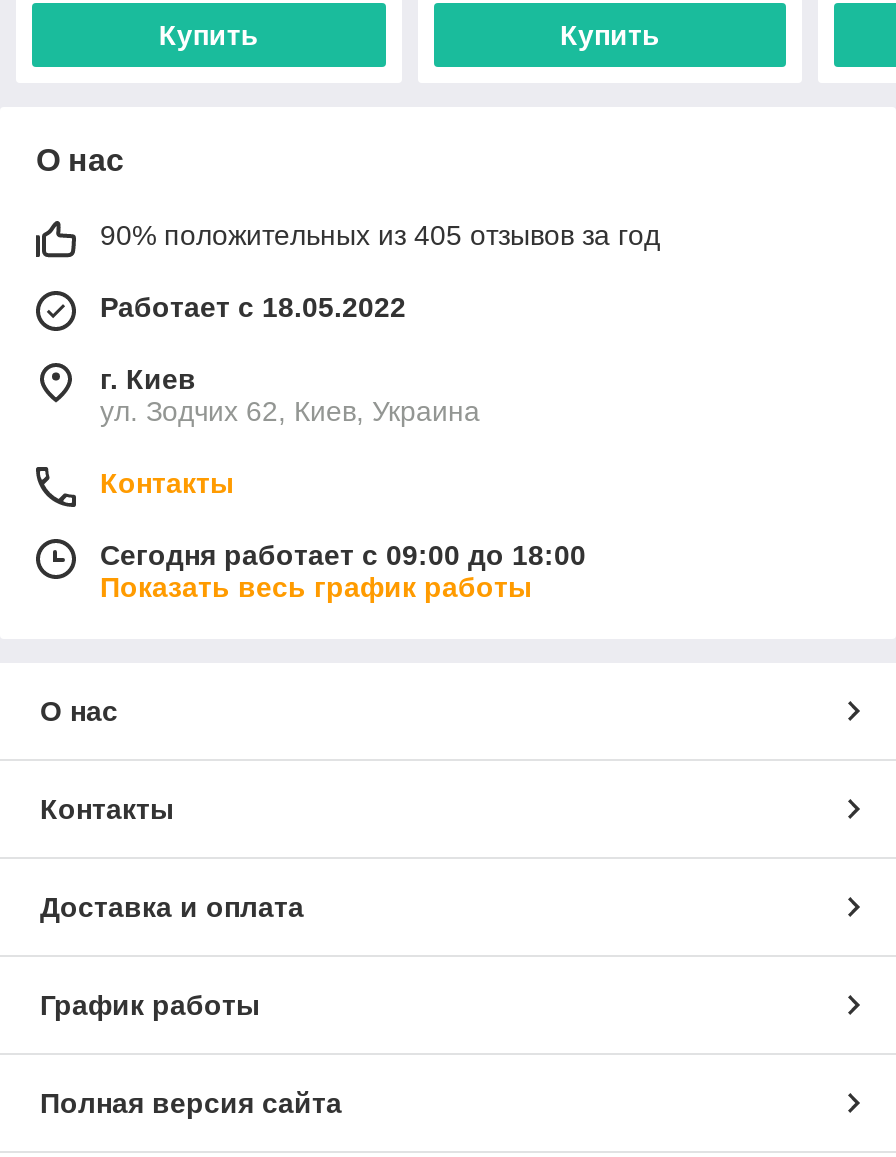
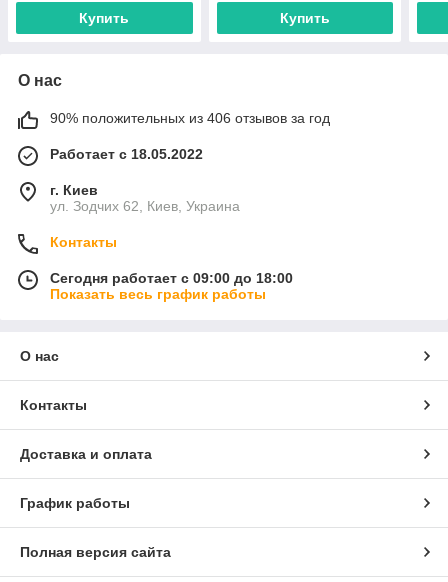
- 90% положительных из 405 отзывов за год
+ 90% положительных из 406 отзывов за год
